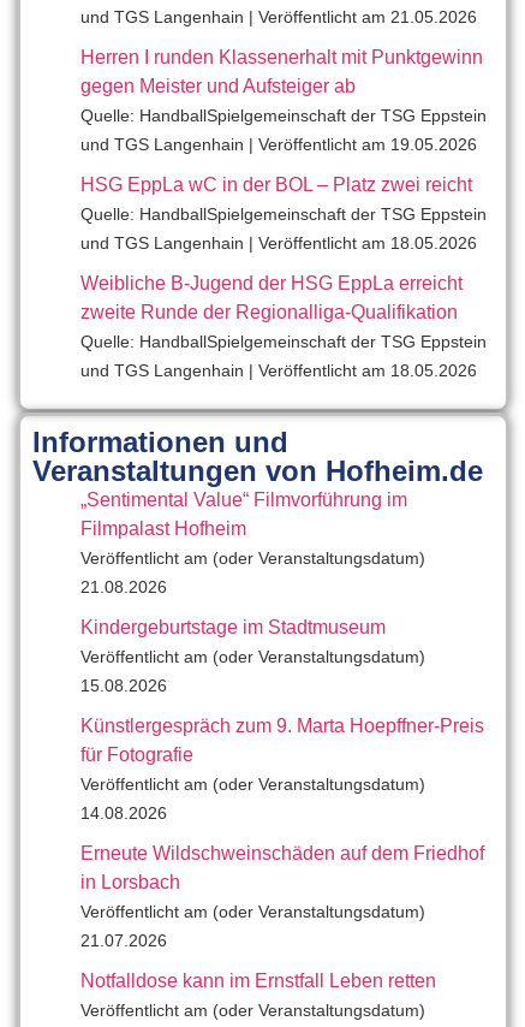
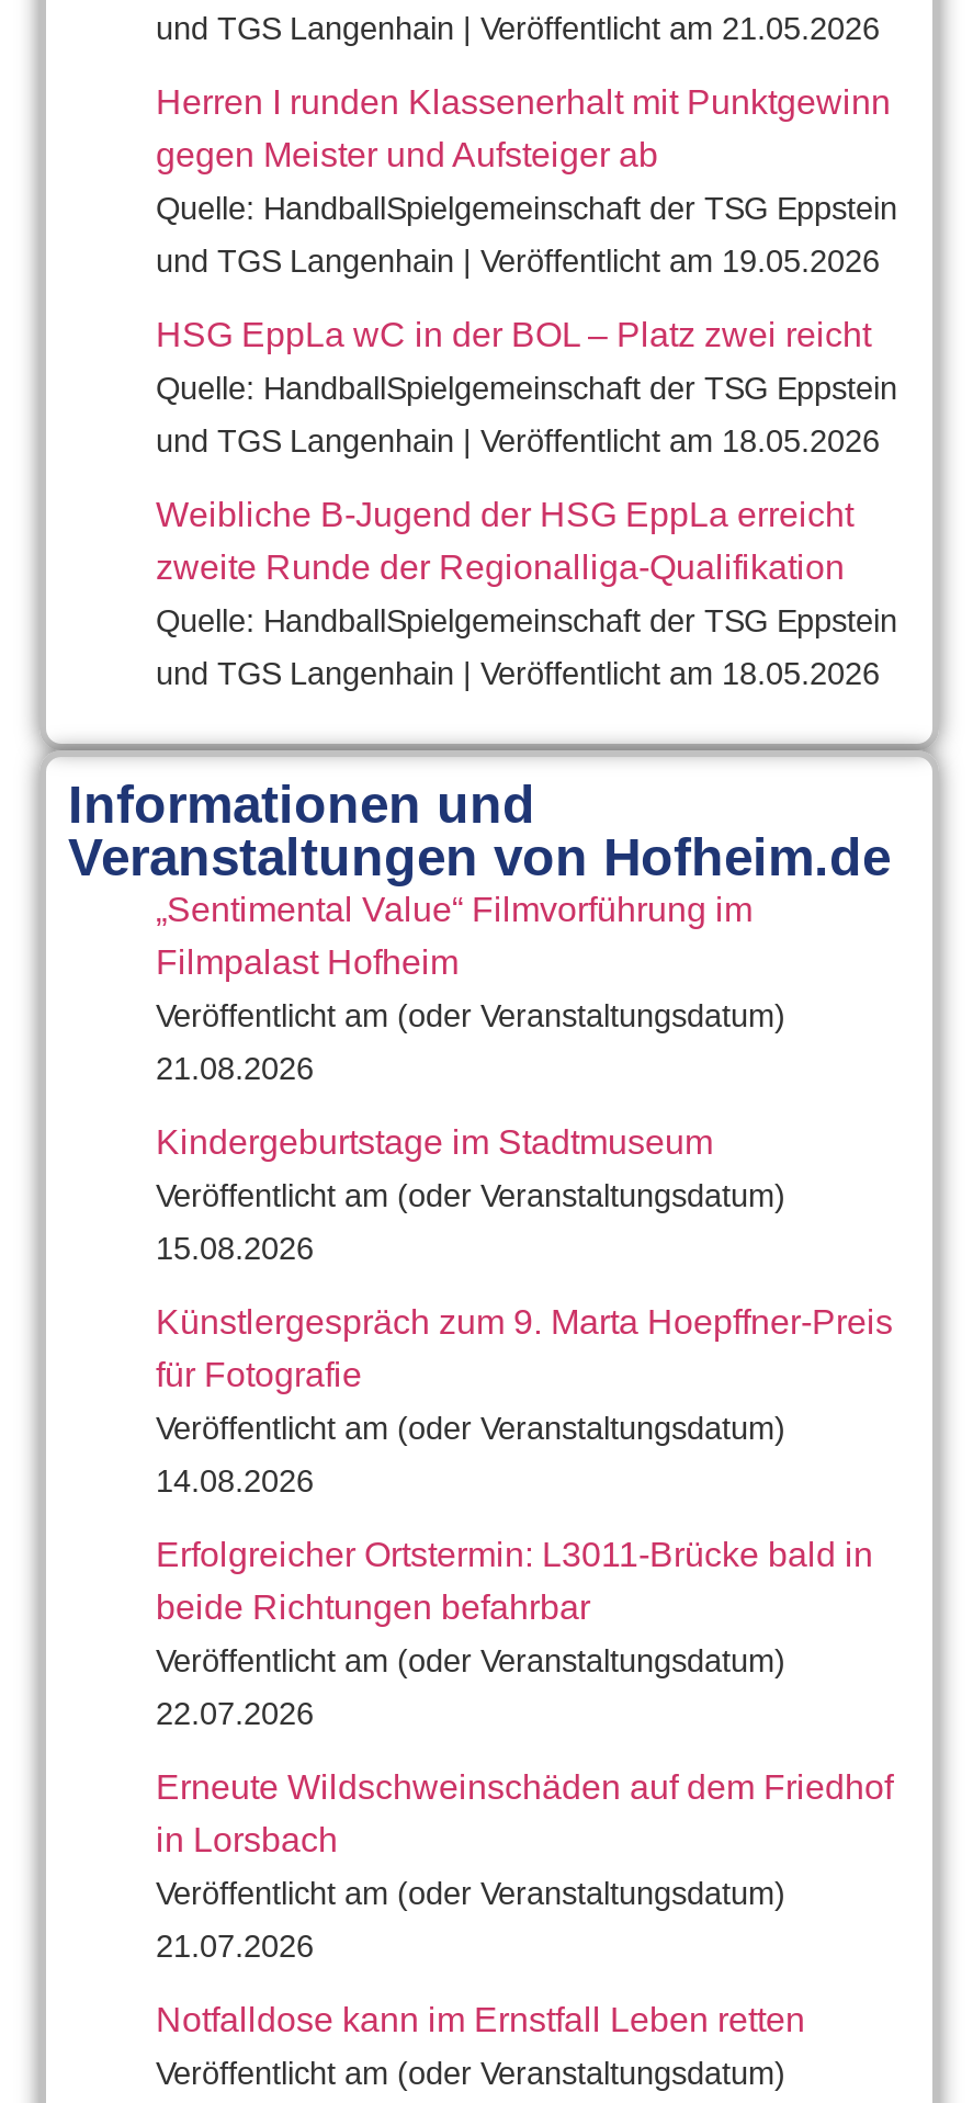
+ Erfolgreicher Ortstermin: L3011-Brücke bald in
+ beide Richtungen befahrbar
+ Veröffentlicht am (oder Veranstaltungsdatum)
+ 22.07.2026
